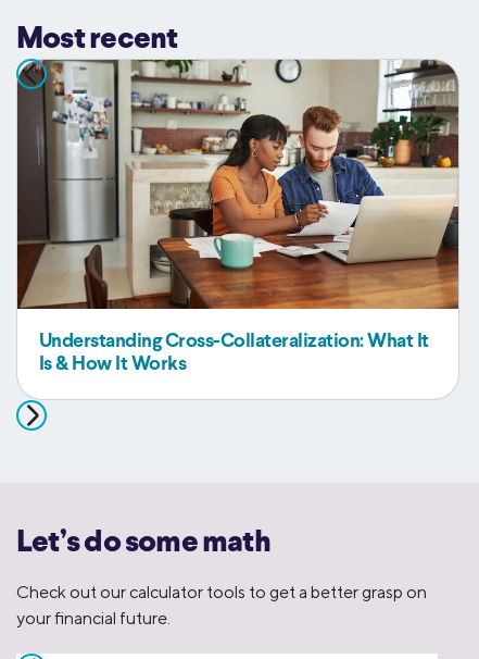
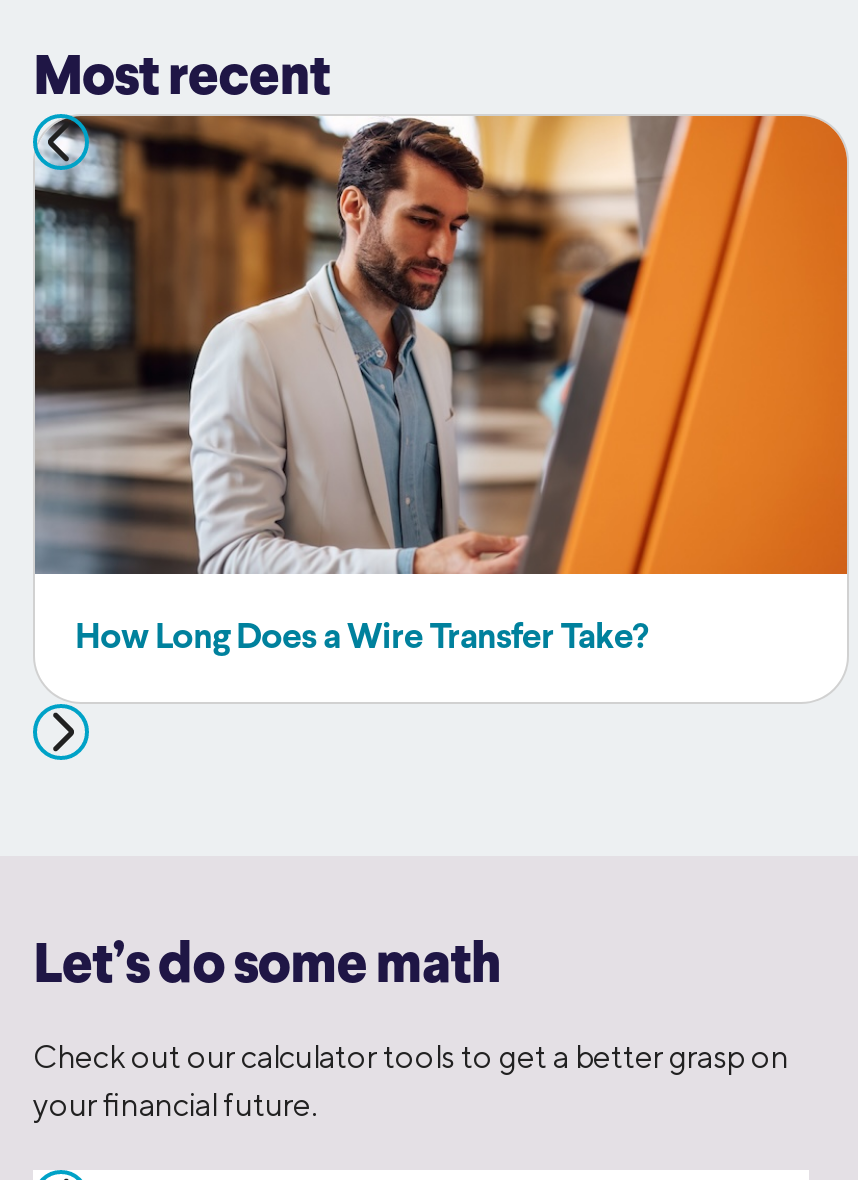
- [image]
- Understanding Cross-Collateralization: What It
- Is & How It Works
+ [image]
+ How Long Does a Wire Transfer Take?
